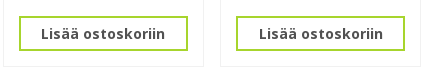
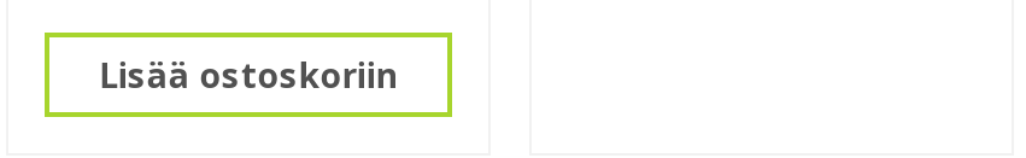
- Lisää ostoskoriin
